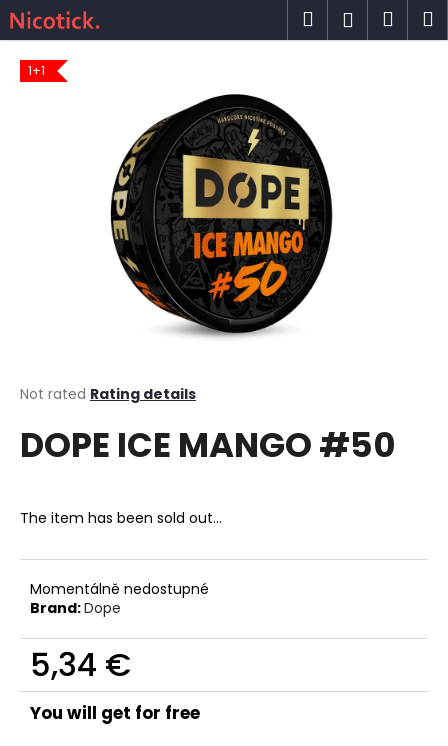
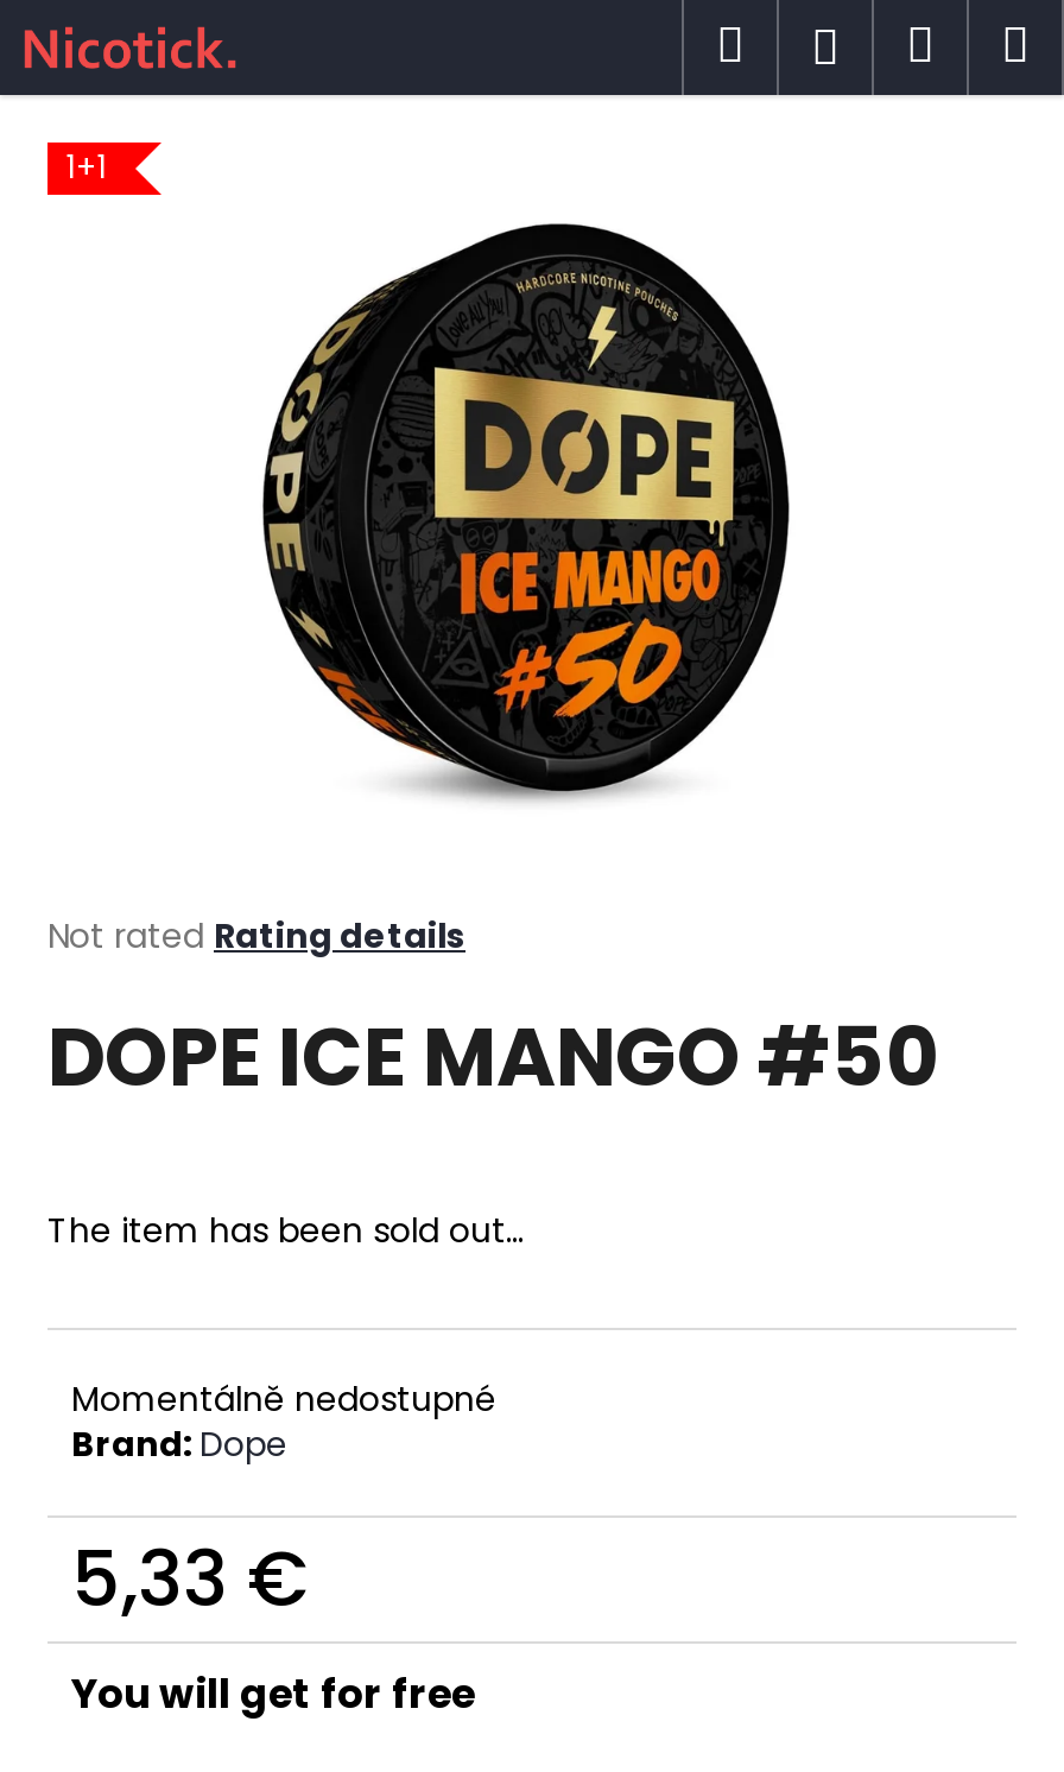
- 5,34 €
+ 5,33 €
